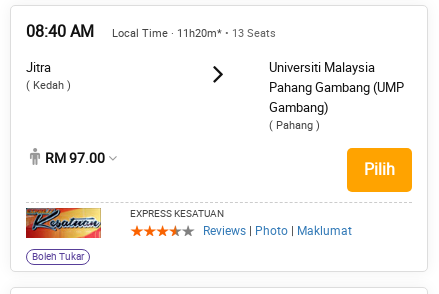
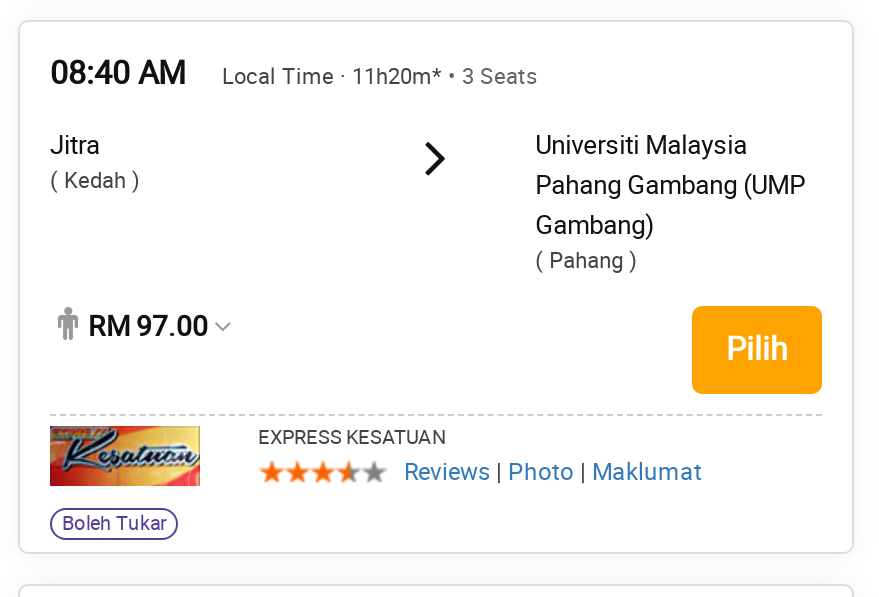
- Local Time · 11h20m* • 13 Seats
+ Local Time · 11h20m* • 3 Seats
